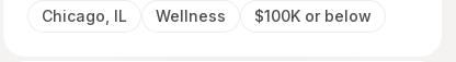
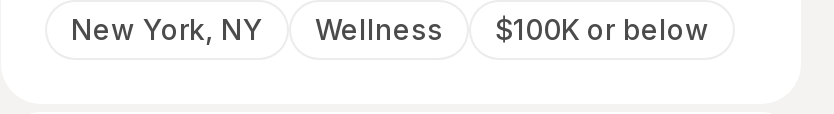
- Chicago, IL
+ New York, NY
